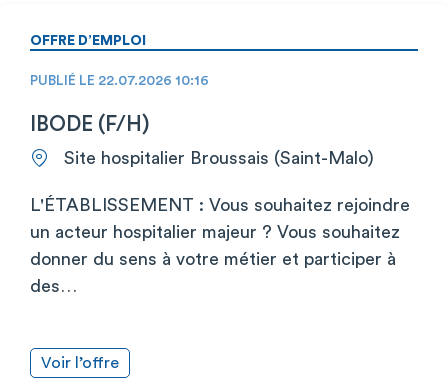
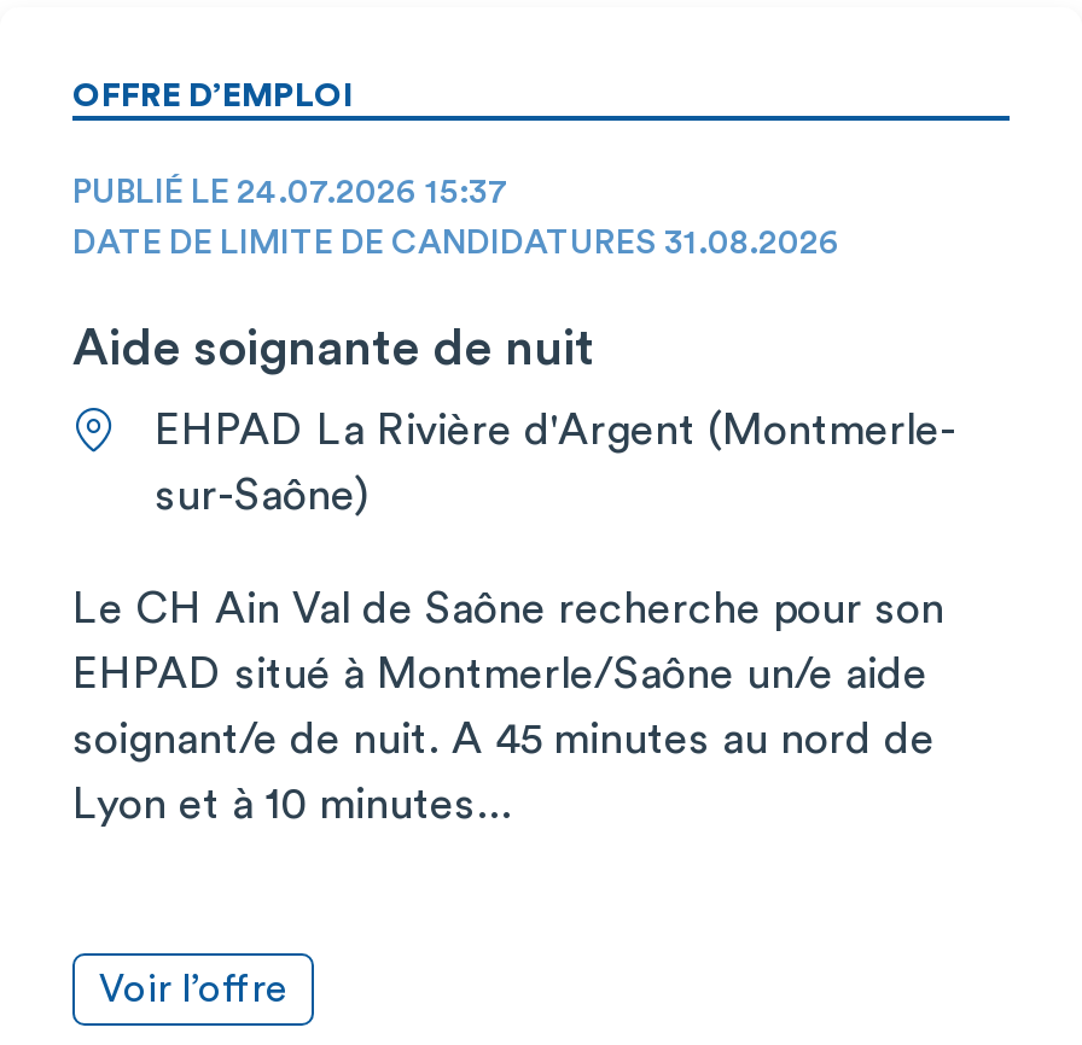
- PUBLIÉ LE 22.07.2026 10:16
- IBODE (F/H)
- Site hospitalier Broussais (Saint-Malo)
- L'ÉTABLISSEMENT : Vous souhaitez rejoindre
- un acteur hospitalier majeur ? Vous souhaitez
- donner du sens à votre métier et participer à
- des…
+ PUBLIÉ LE 24.07.2026 15:37
+ DATE DE LIMITE DE CANDIDATURES 31.08.2026
+ Aide soignante de nuit
+ EHPAD La Rivière d'Argent (Montmerle-
+ sur-Saône)
+ Le CH Ain Val de Saône recherche pour son
+ EHPAD situé à Montmerle/Saône un/e aide
+ soignant/e de nuit. A 45 minutes au nord de
+ Lyon et à 10 minutes...
